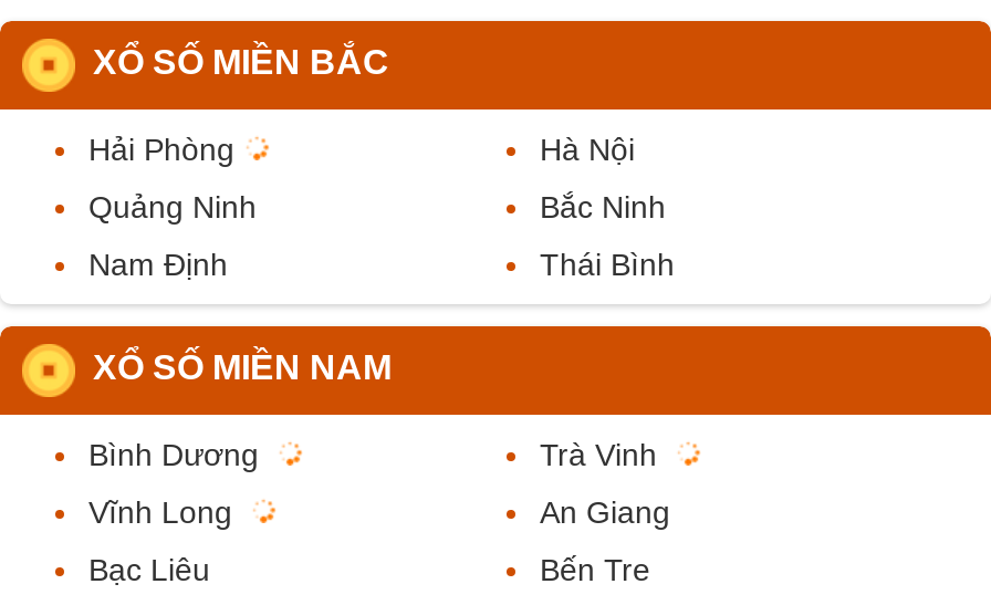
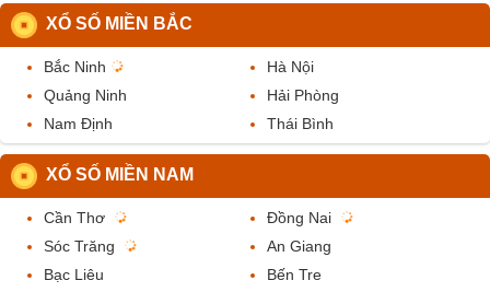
moved down: Hải Phòng

moved up: Bắc Ninh

- Bình Dương
- Trà Vinh
+ Cần Thơ
+ Đồng Nai

- Vĩnh Long
+ Sóc Trăng
